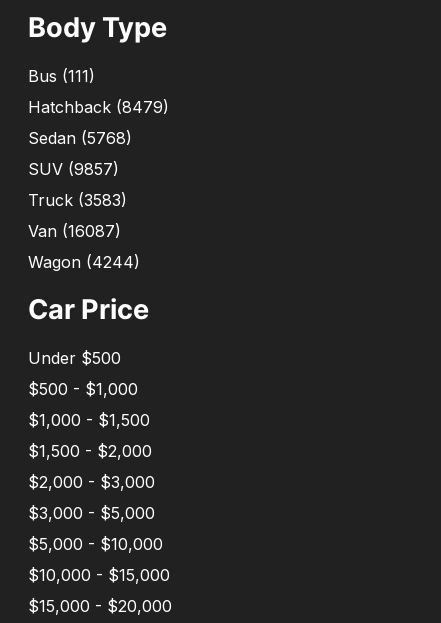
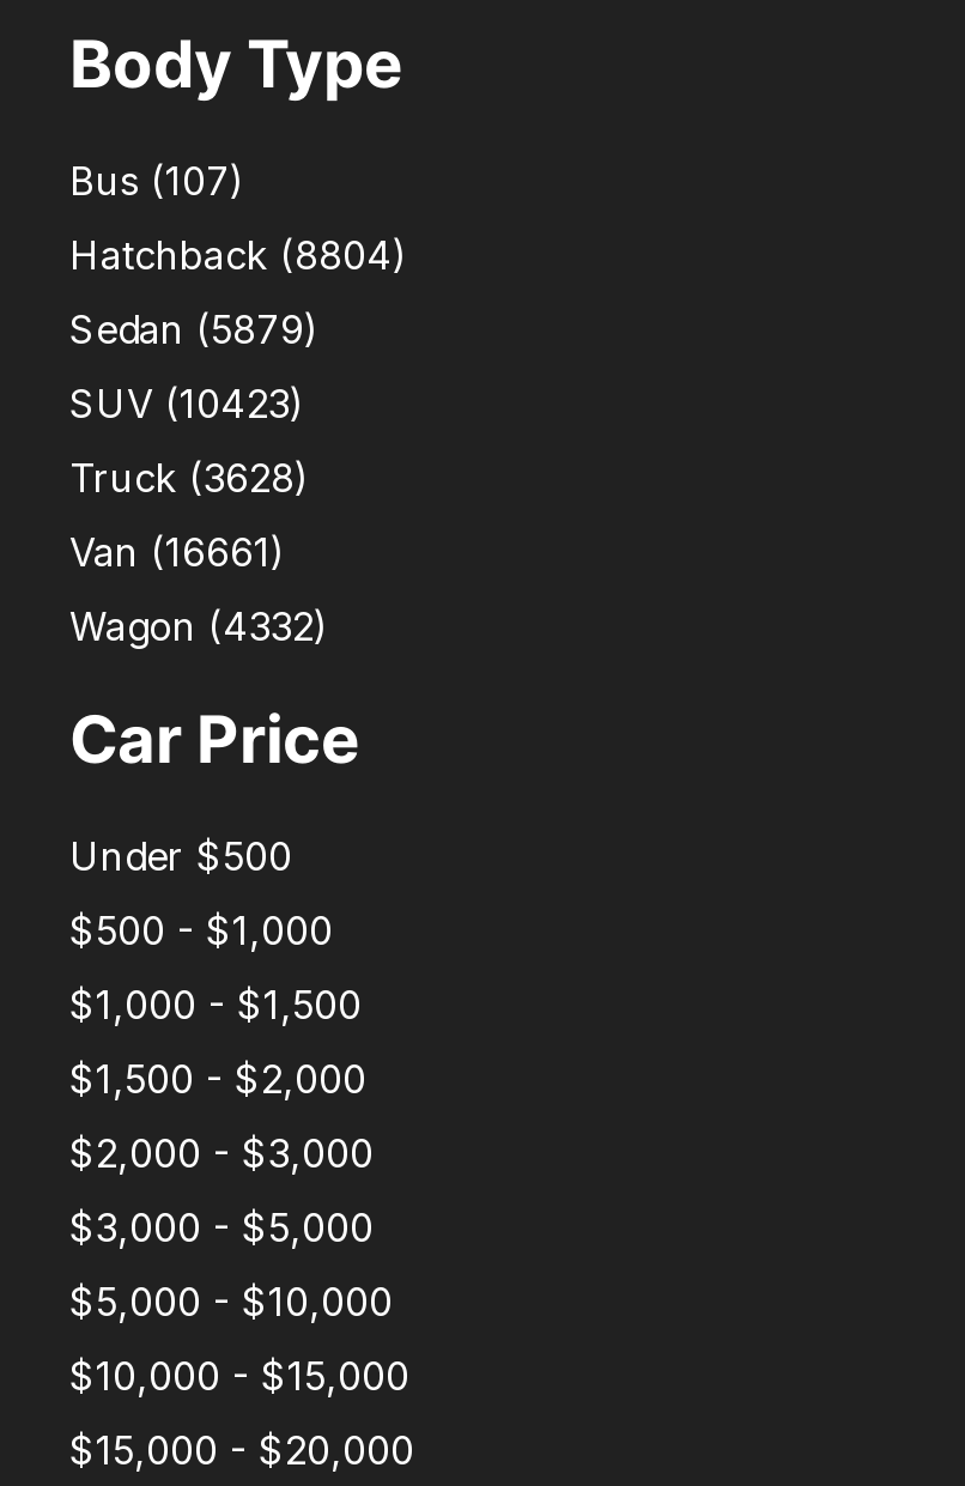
- Bus (111)
+ Bus (107)

- Hatchback (8479)
+ Hatchback (8804)

- Sedan (5768)
+ Sedan (5879)

- SUV (9857)
+ SUV (10423)

- Truck (3583)
+ Truck (3628)

- Van (16087)
+ Van (16661)

- Wagon (4244)
+ Wagon (4332)
